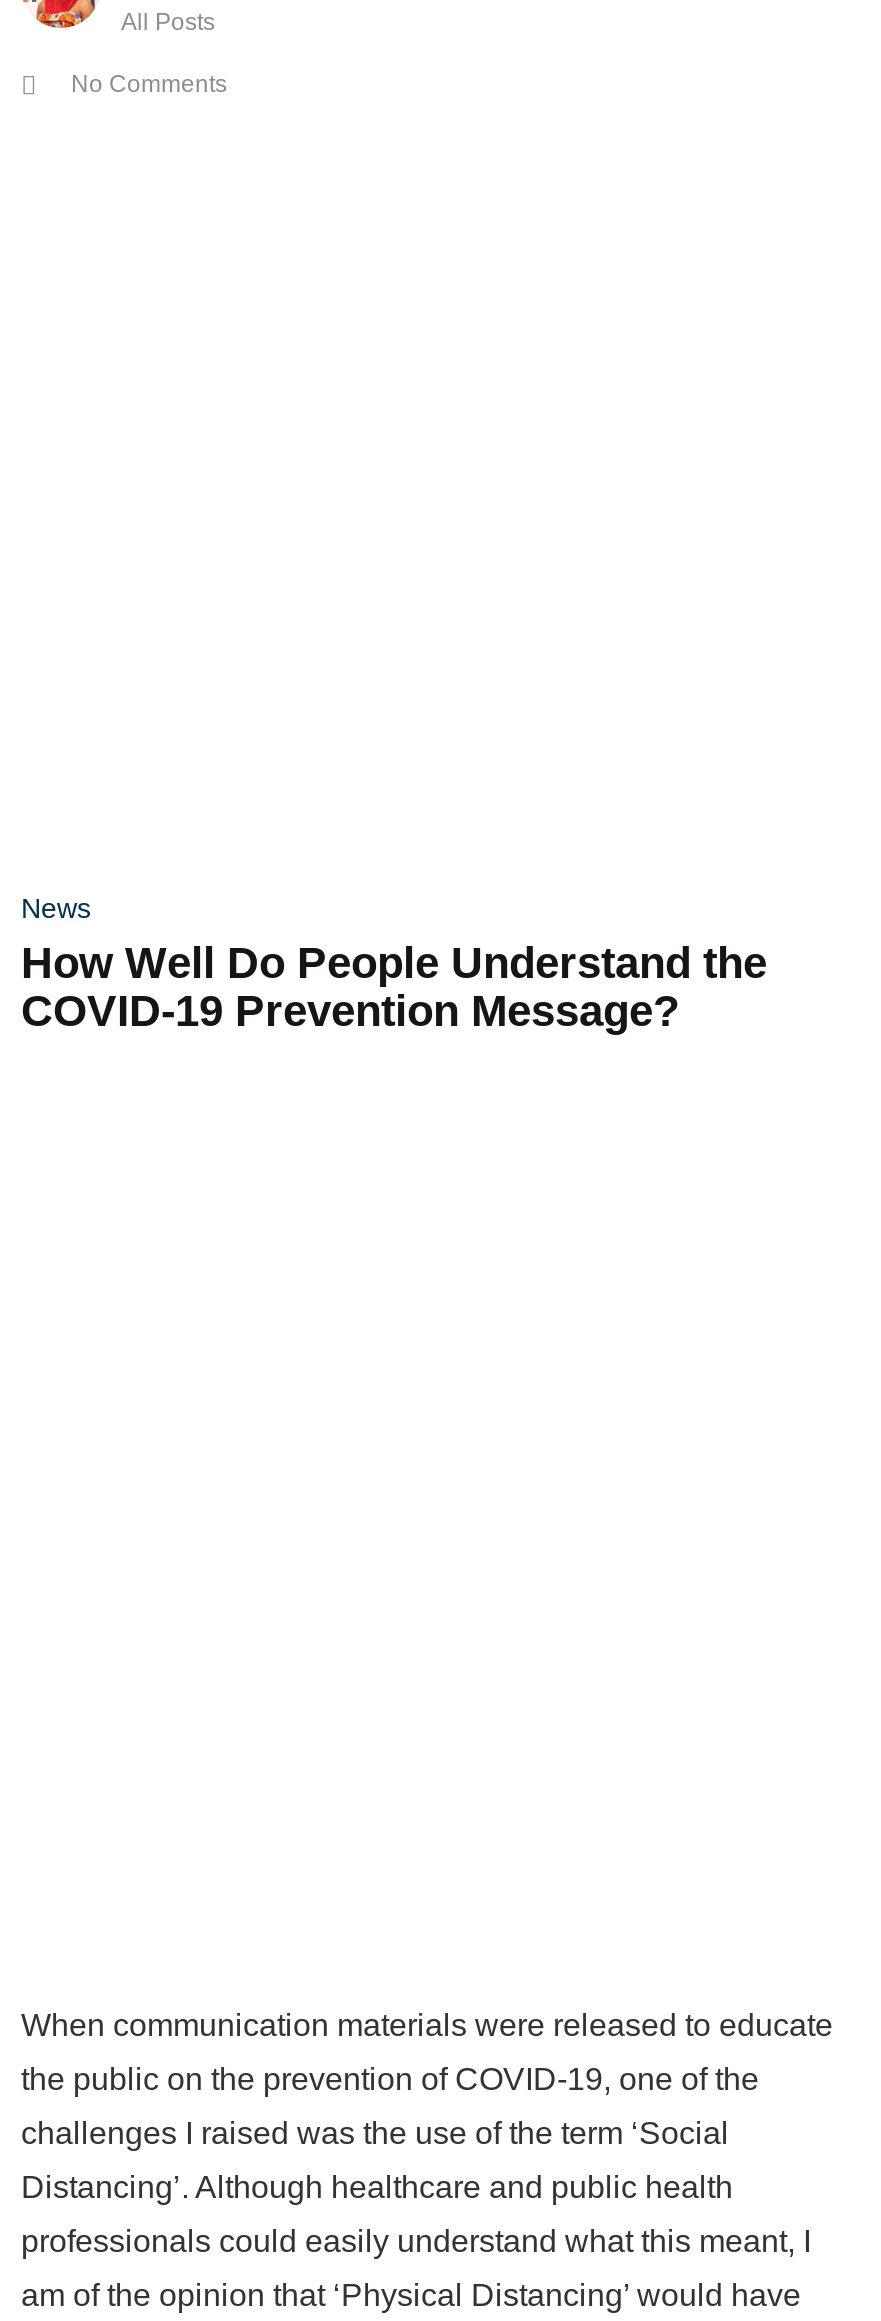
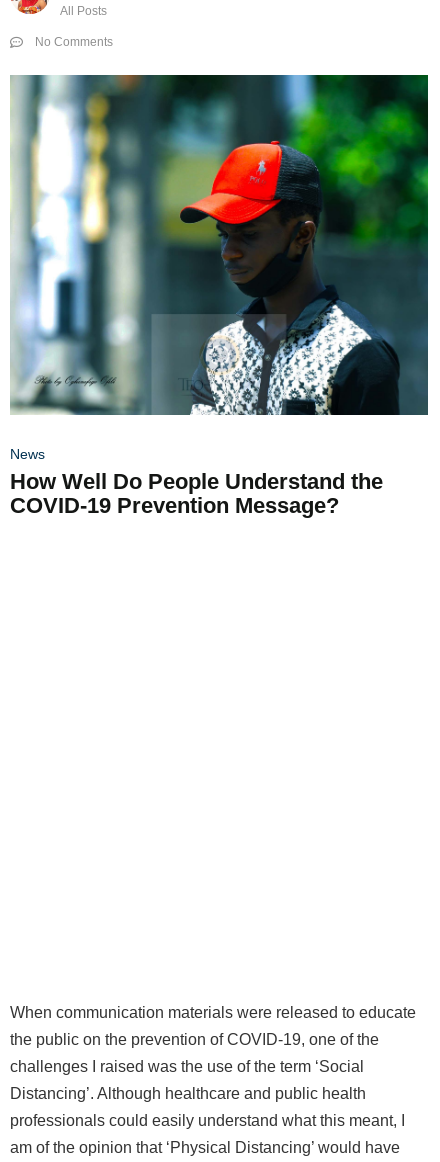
+ [image]
